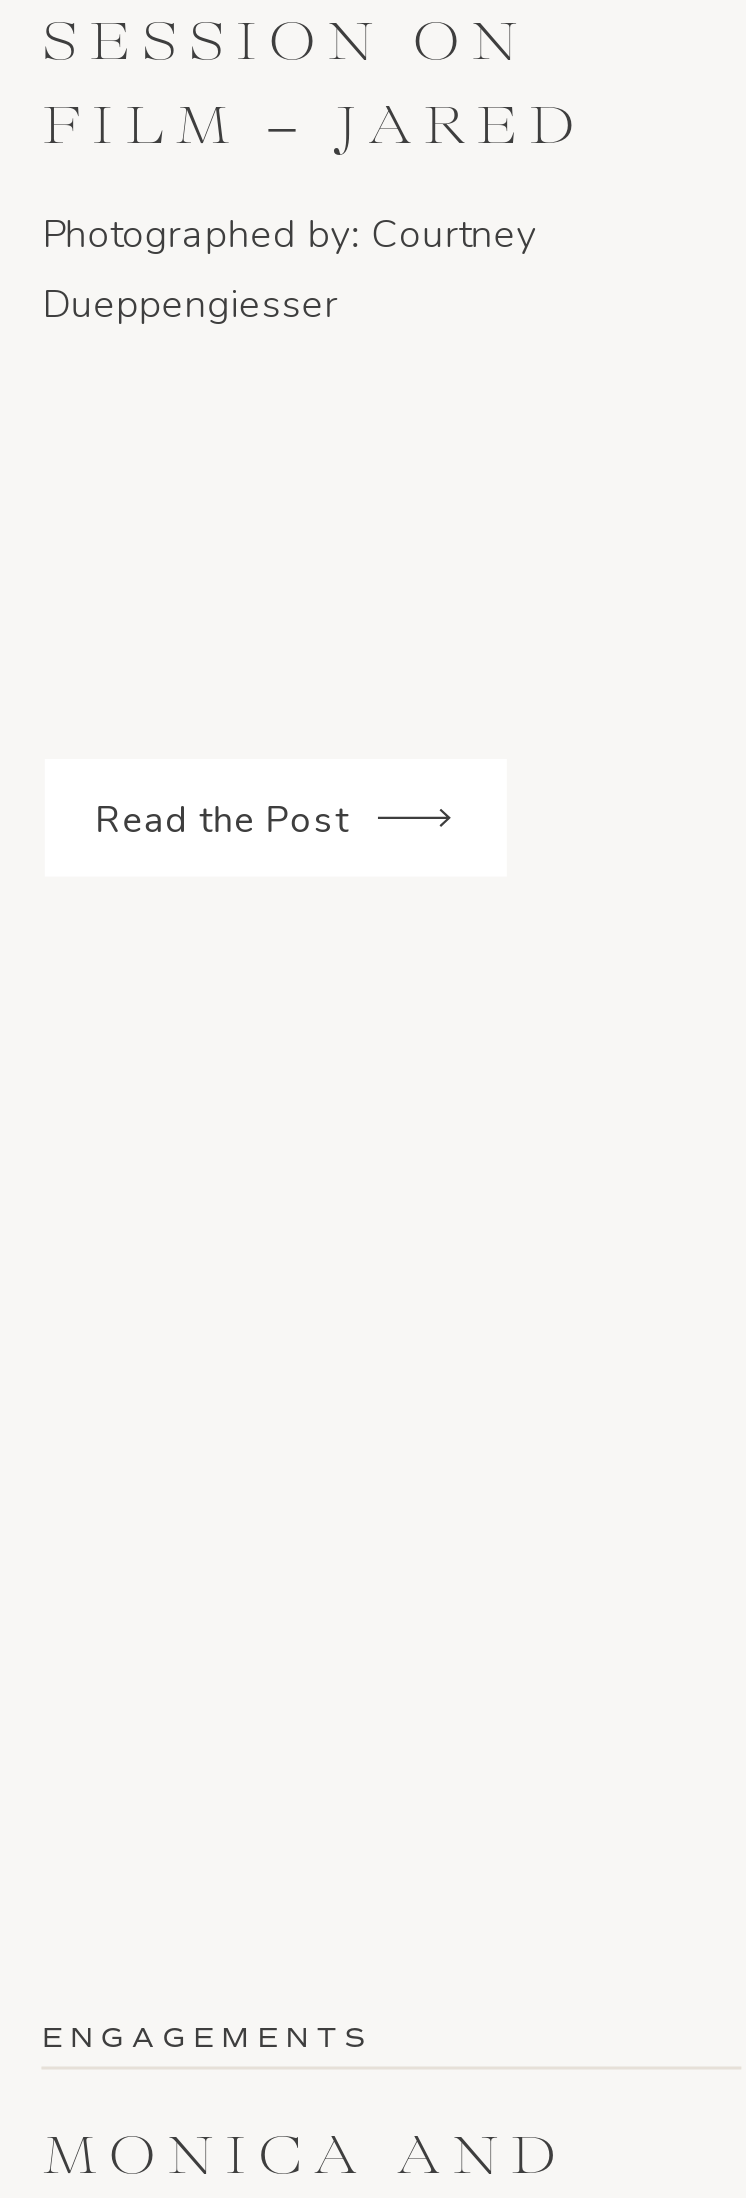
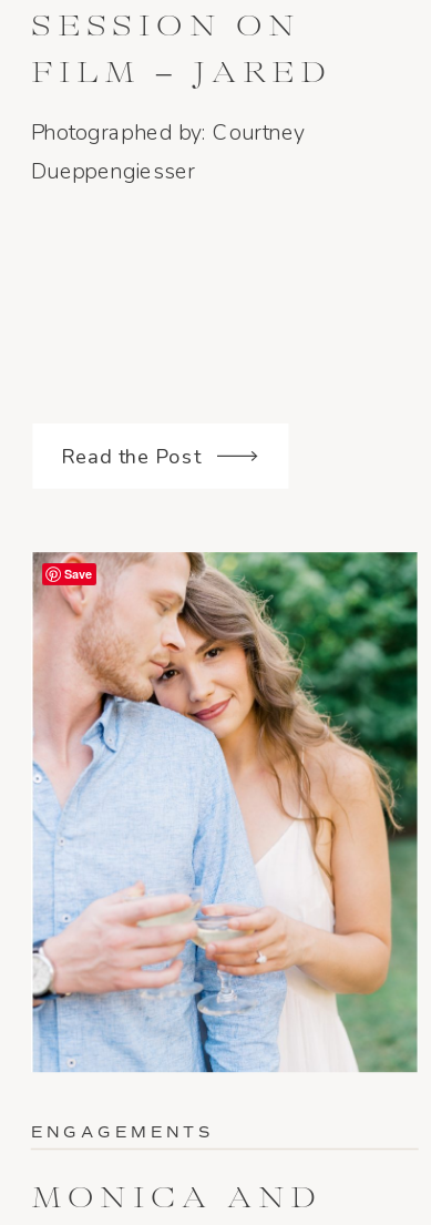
+ [image]
+ Save
